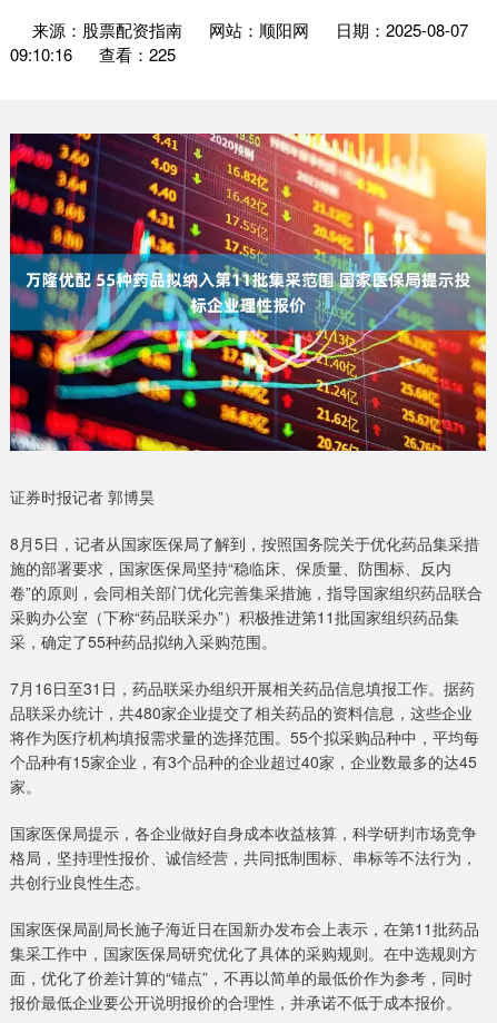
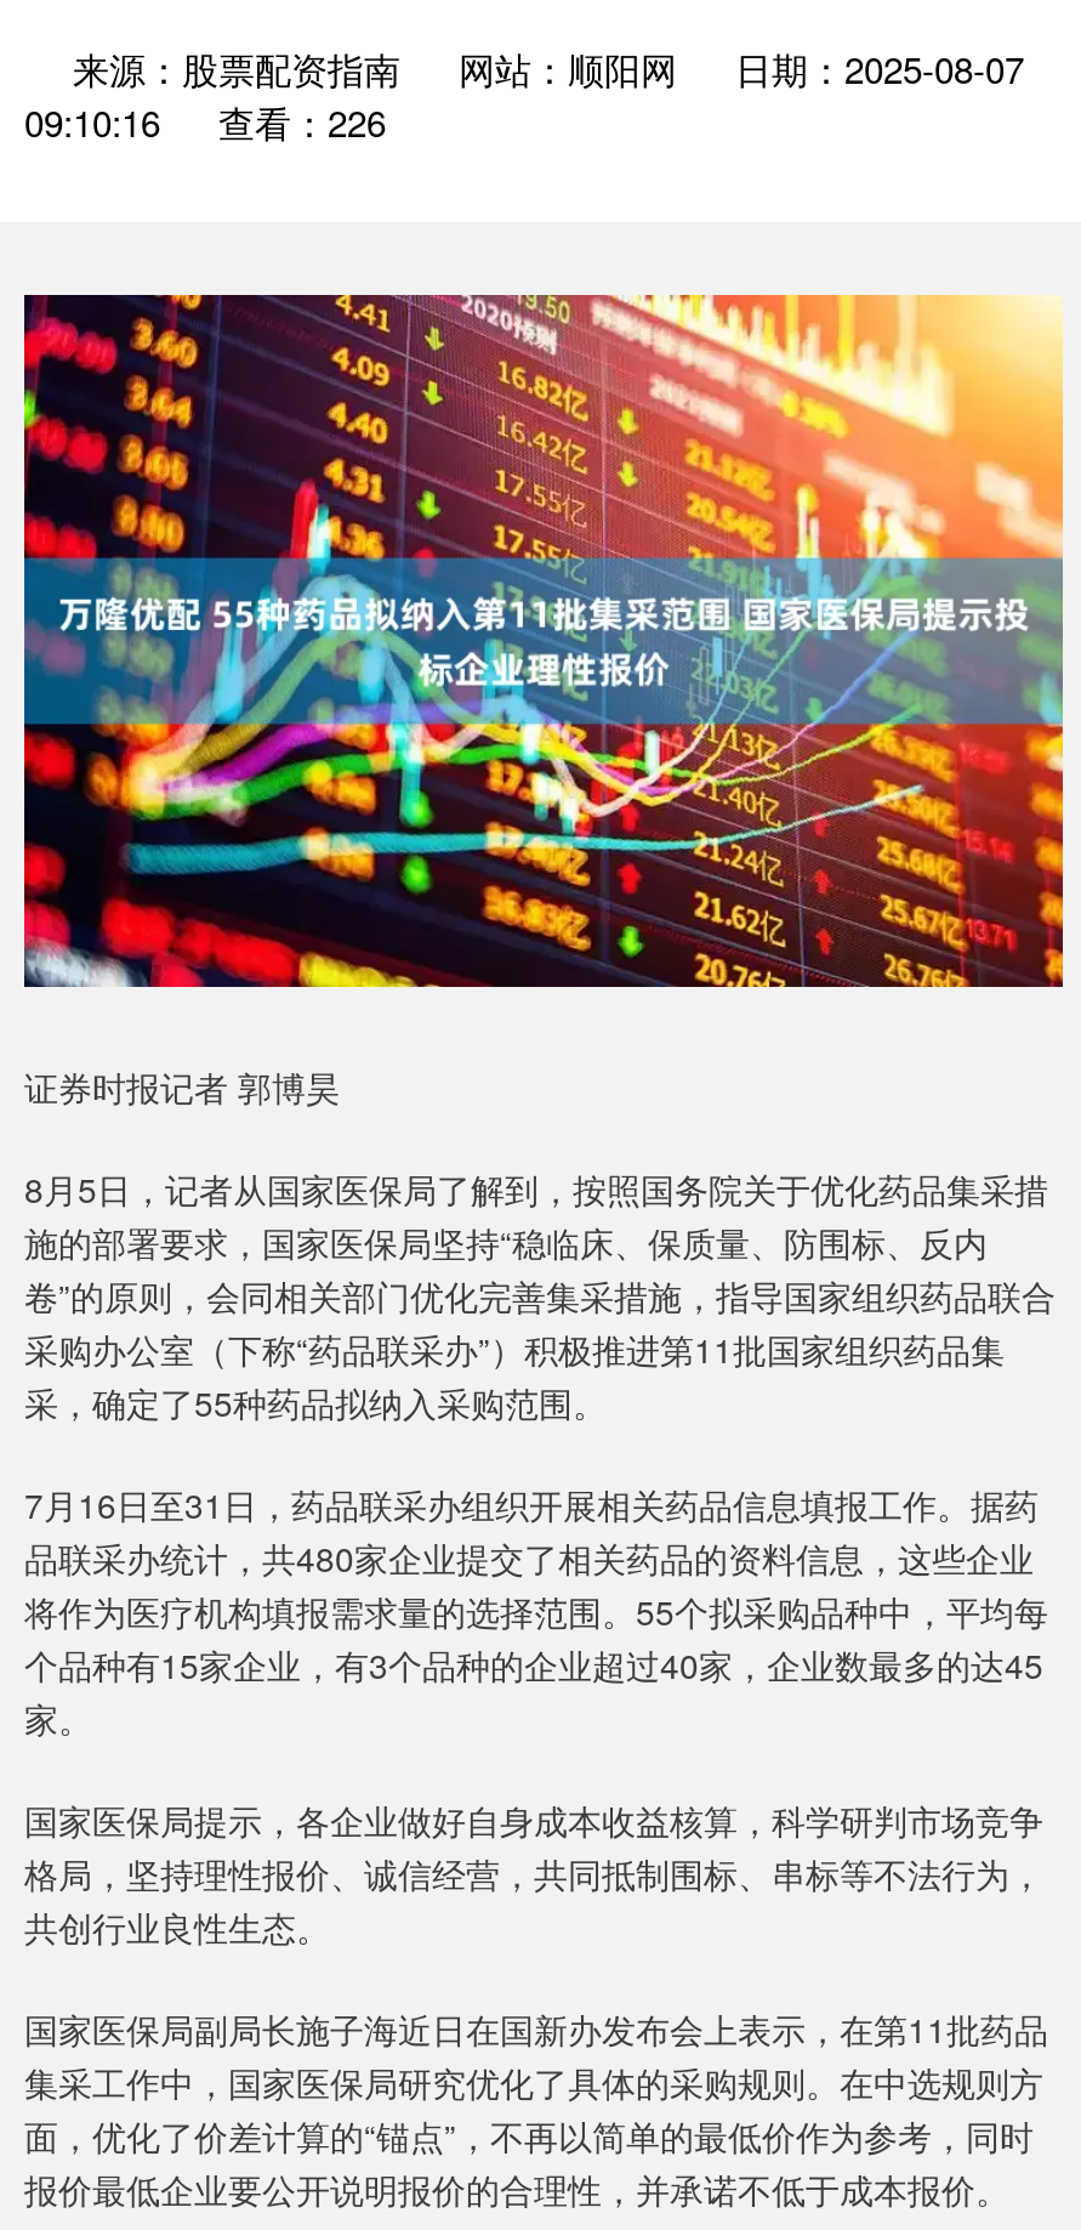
- 09:10:16 查看：225
+ 09:10:16 查看：226
